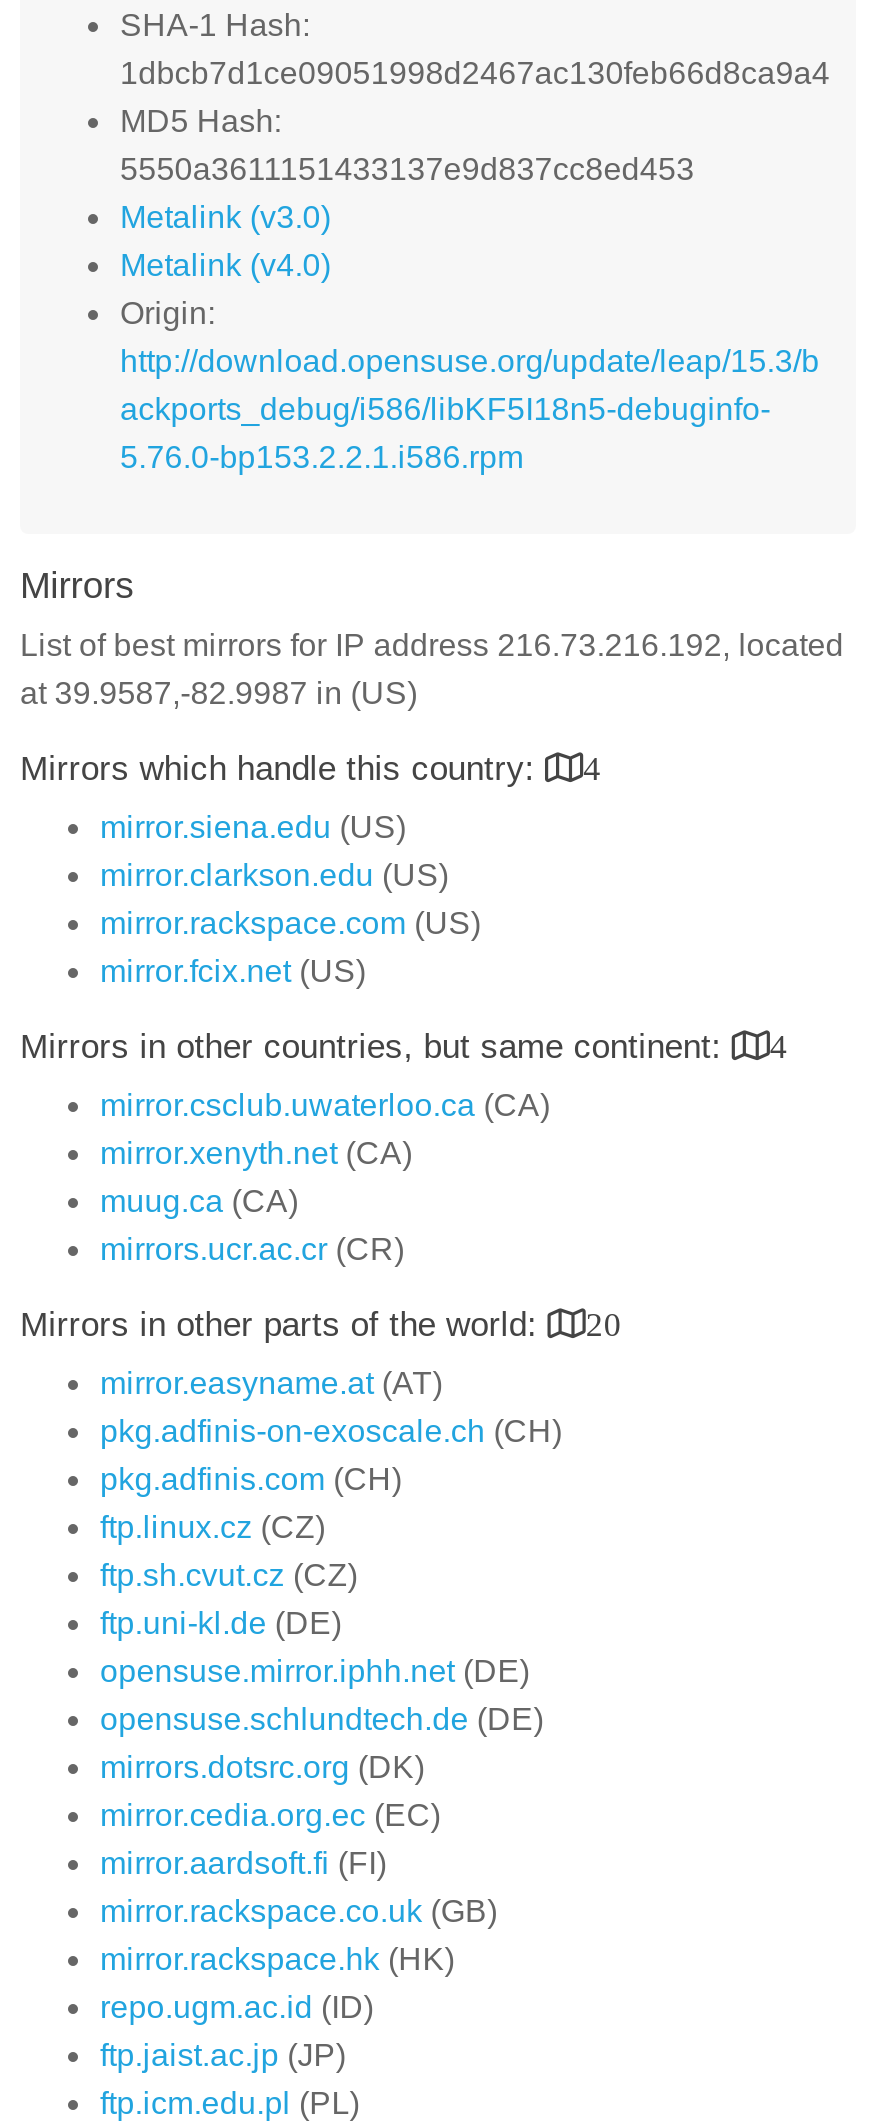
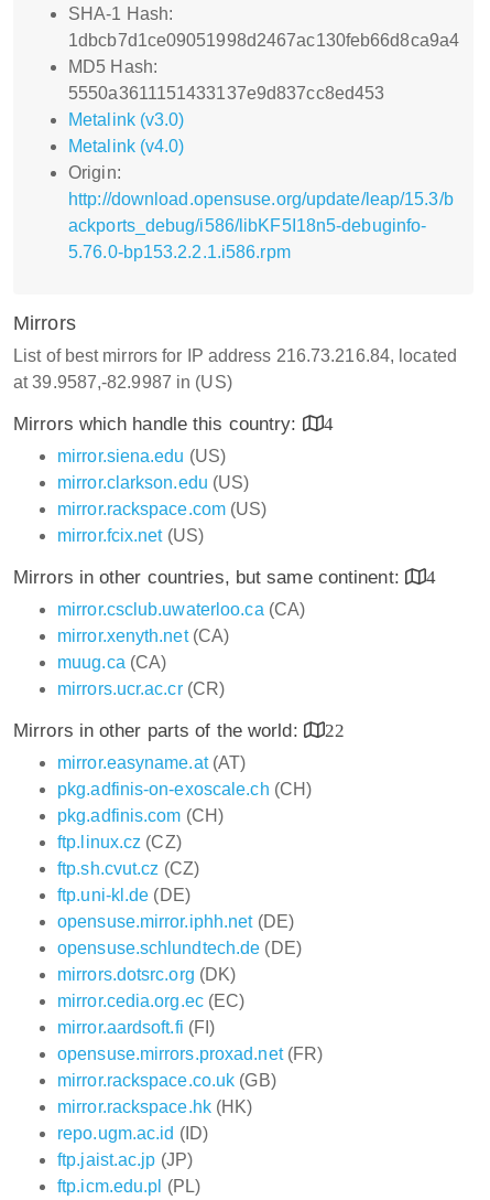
- List of best mirrors for IP address 216.73.216.192, located
+ List of best mirrors for IP address 216.73.216.84, located

- Mirrors in other parts of the world: 20
+ Mirrors in other parts of the world: 22

+ opensuse.mirrors.proxad.net (FR)
